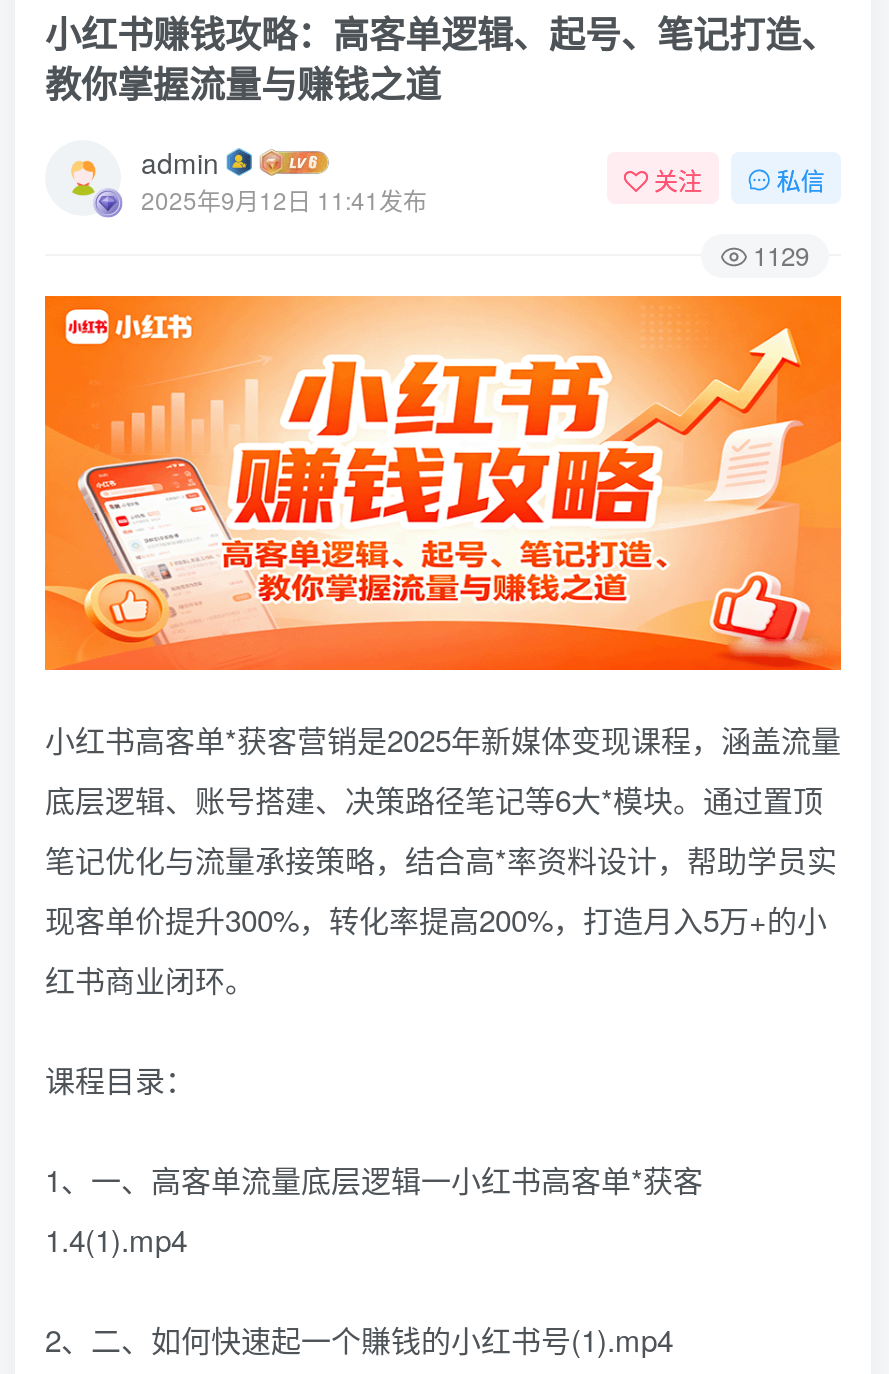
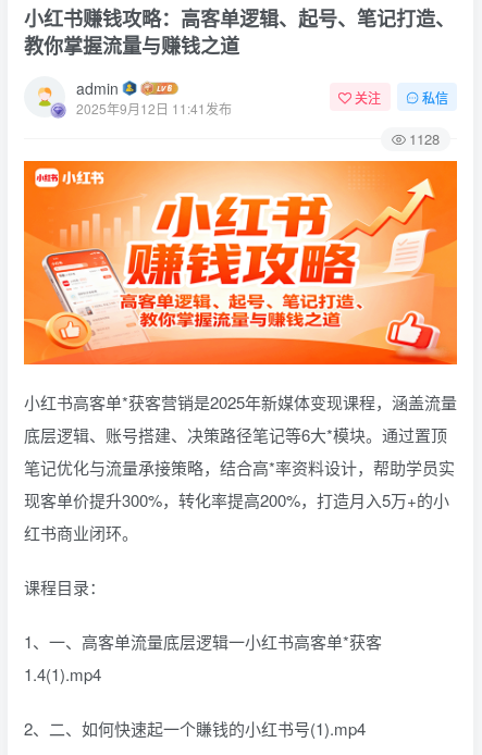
- 1129
+ 1128
